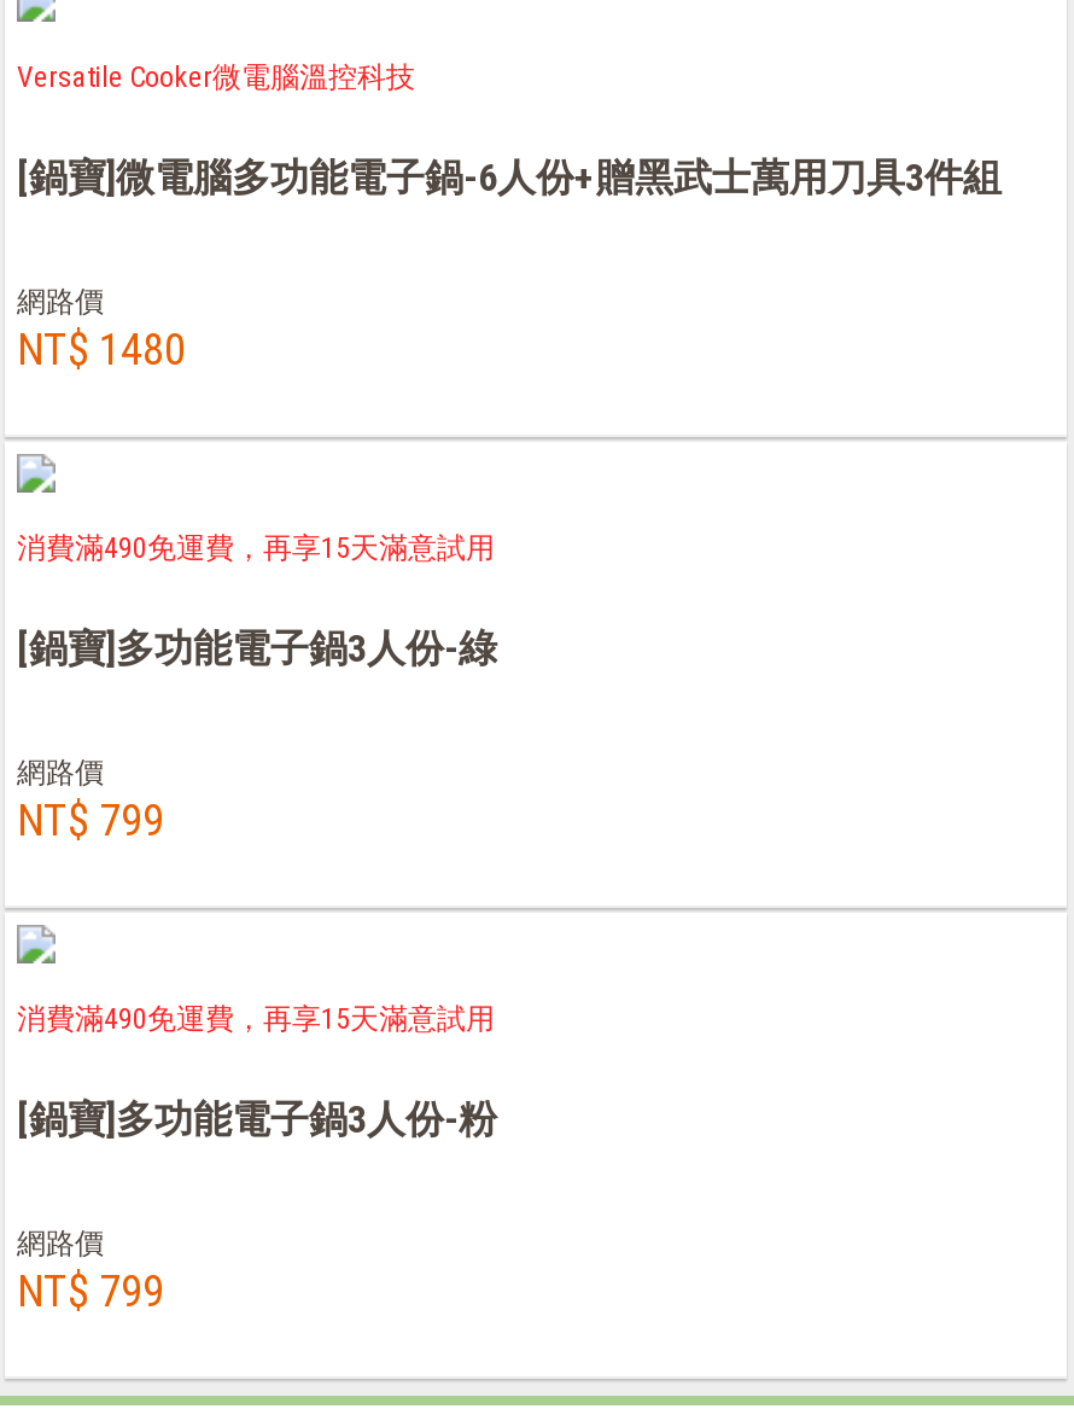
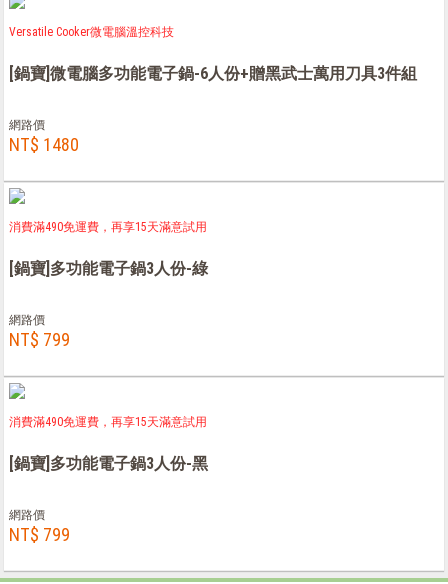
- [鍋寶]多功能電子鍋3人份-粉
+ [鍋寶]多功能電子鍋3人份-黑
